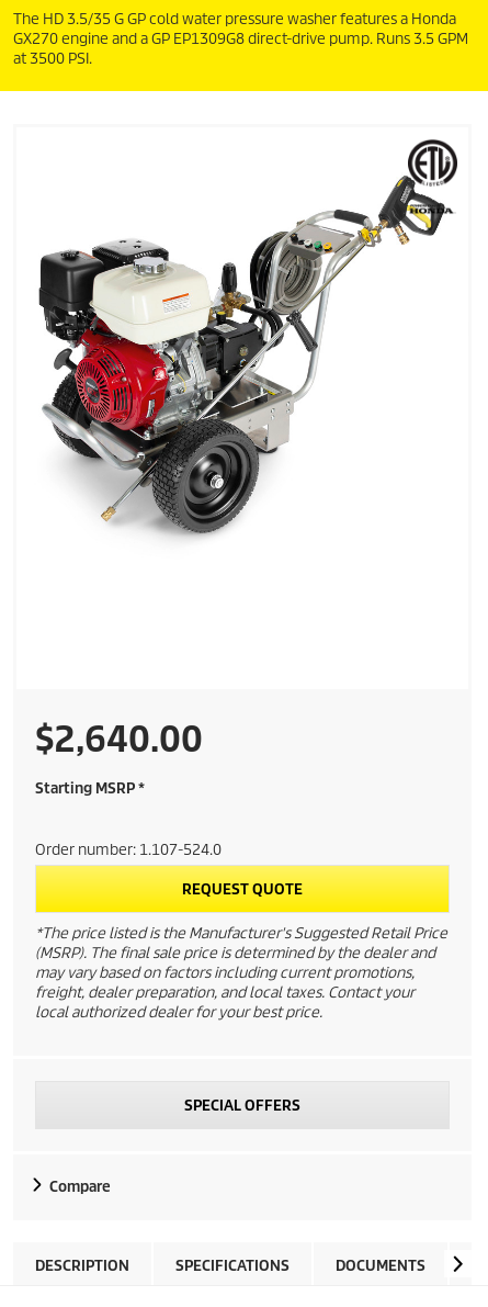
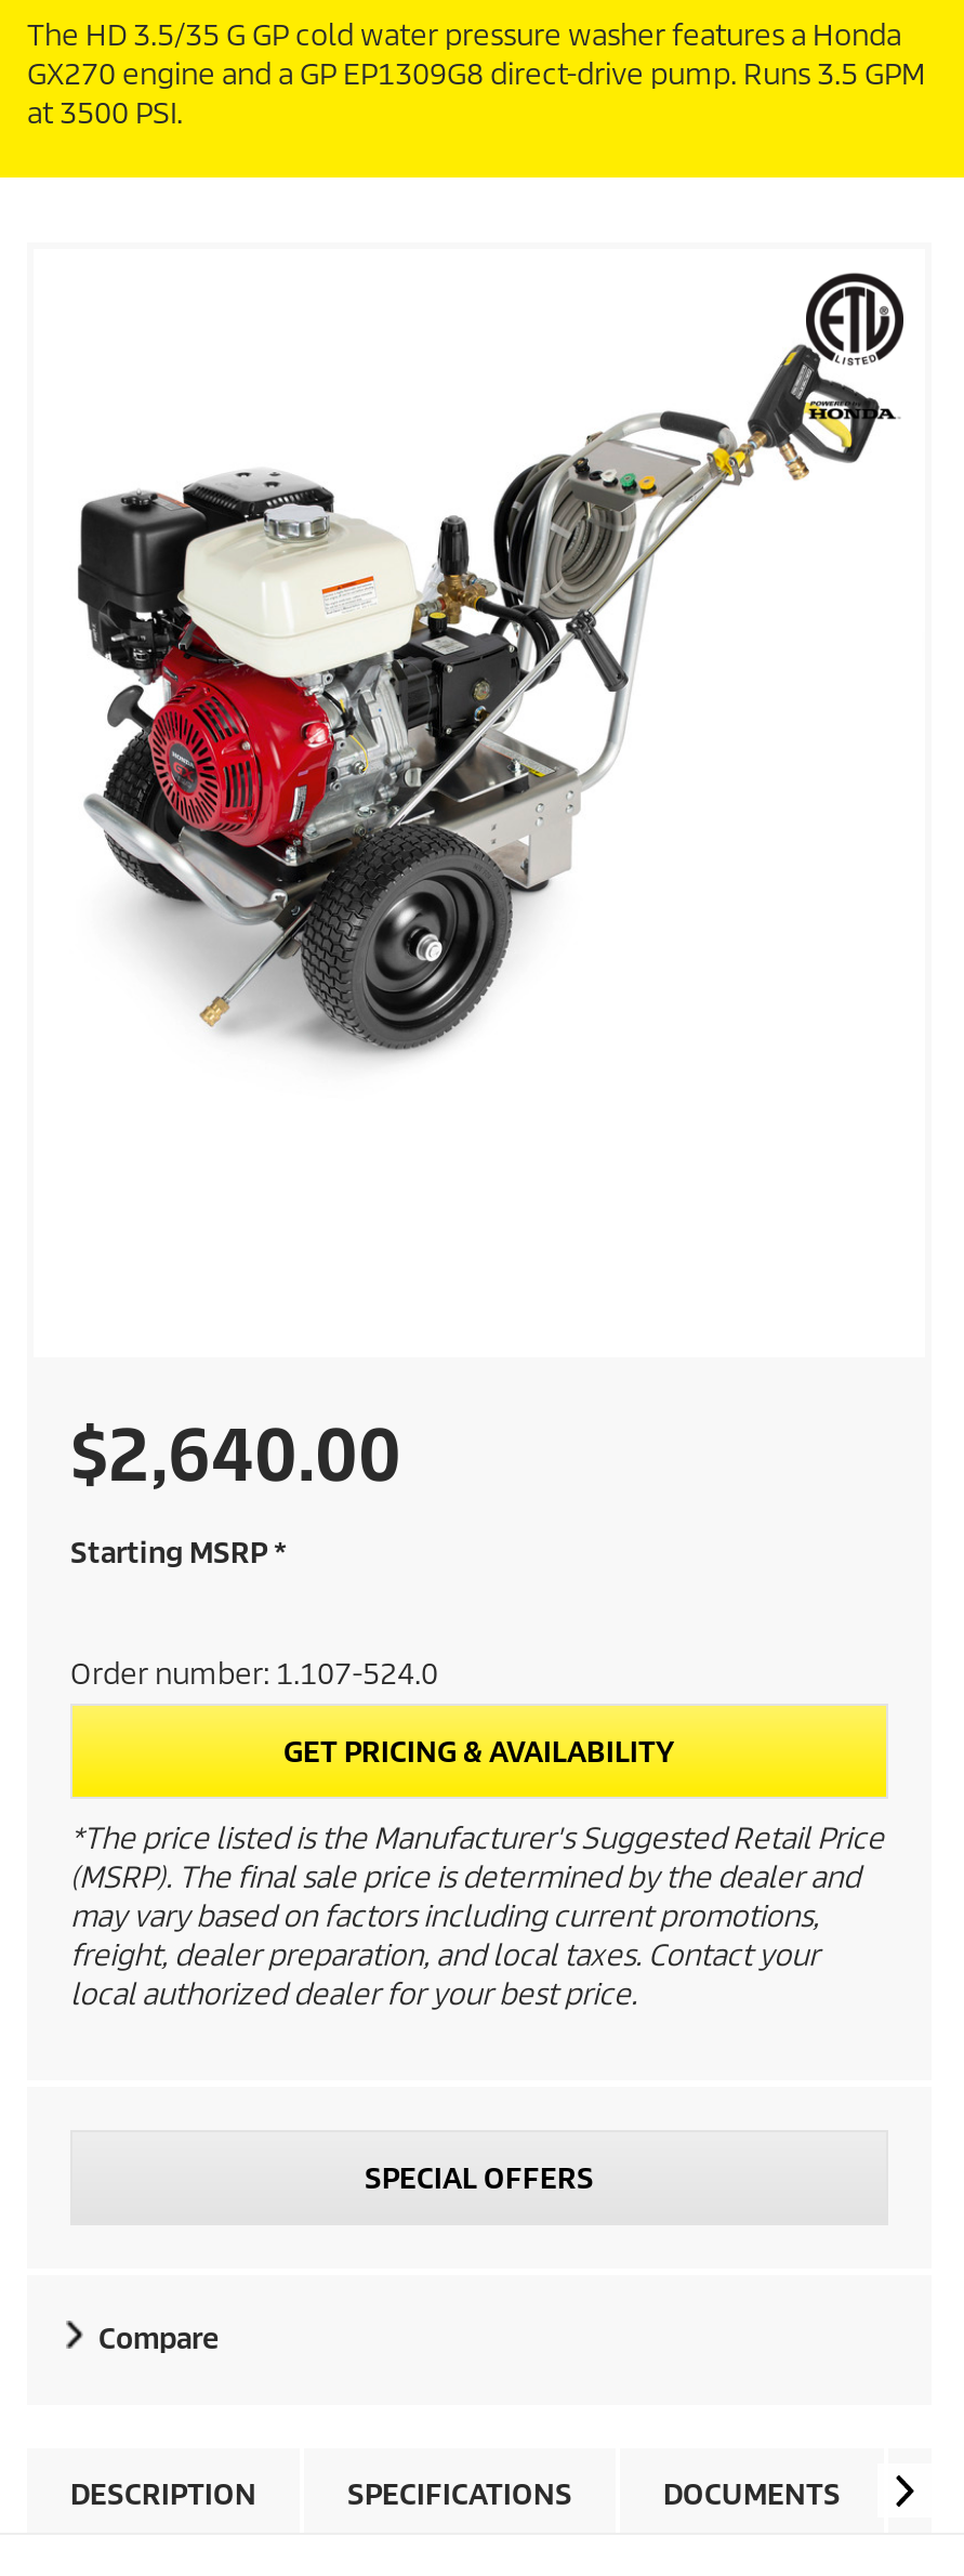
- REQUEST QUOTE
+ GET PRICING & AVAILABILITY
